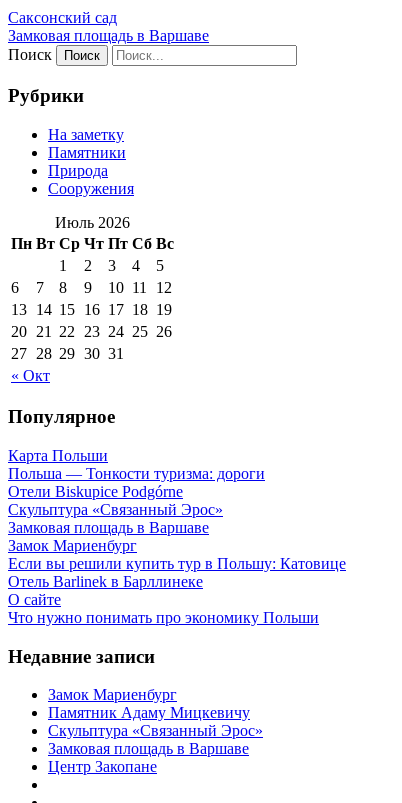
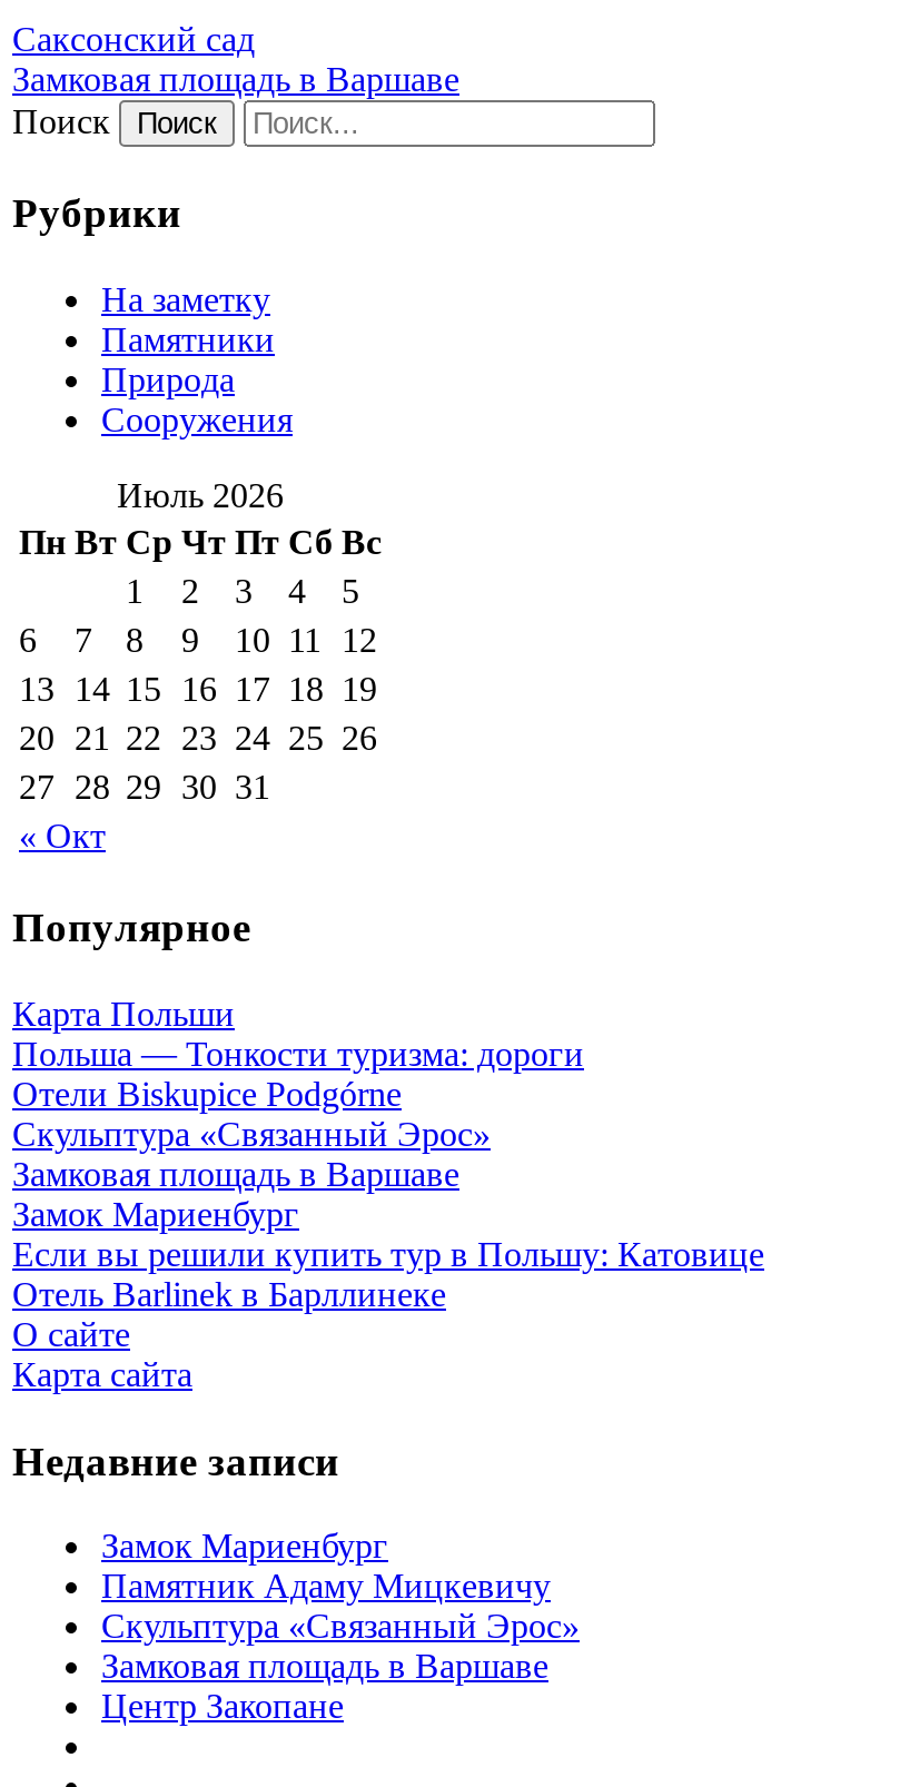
- Что нужно понимать про экономику Польши
+ Карта сайта
